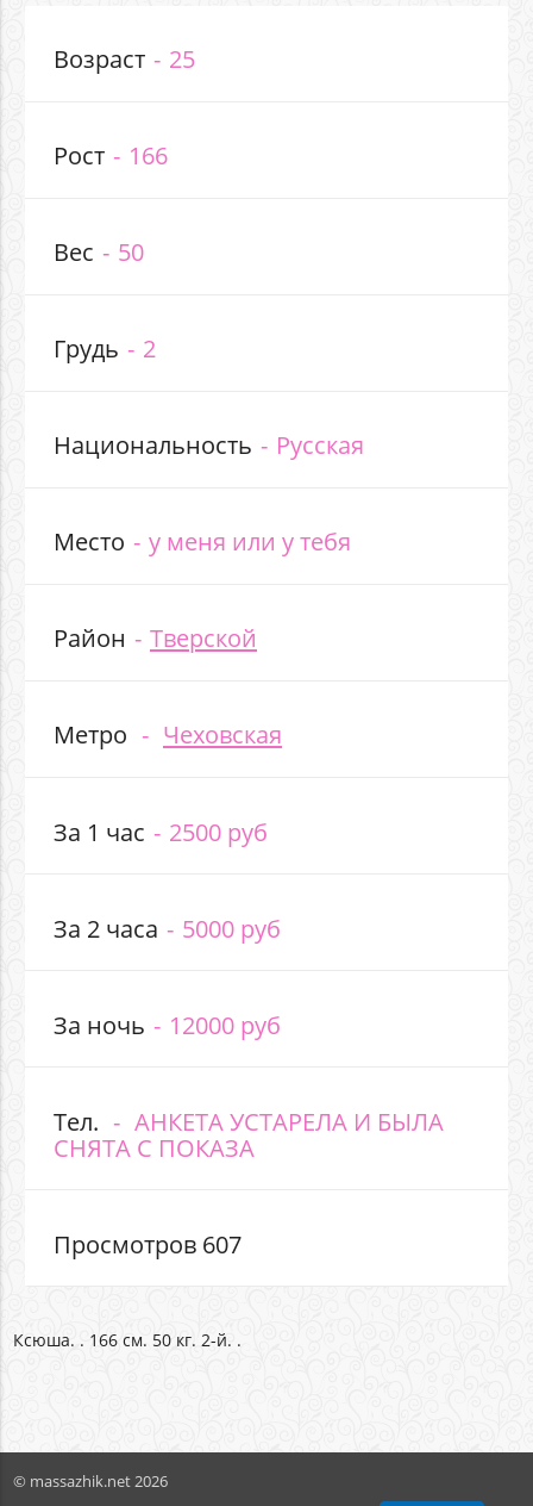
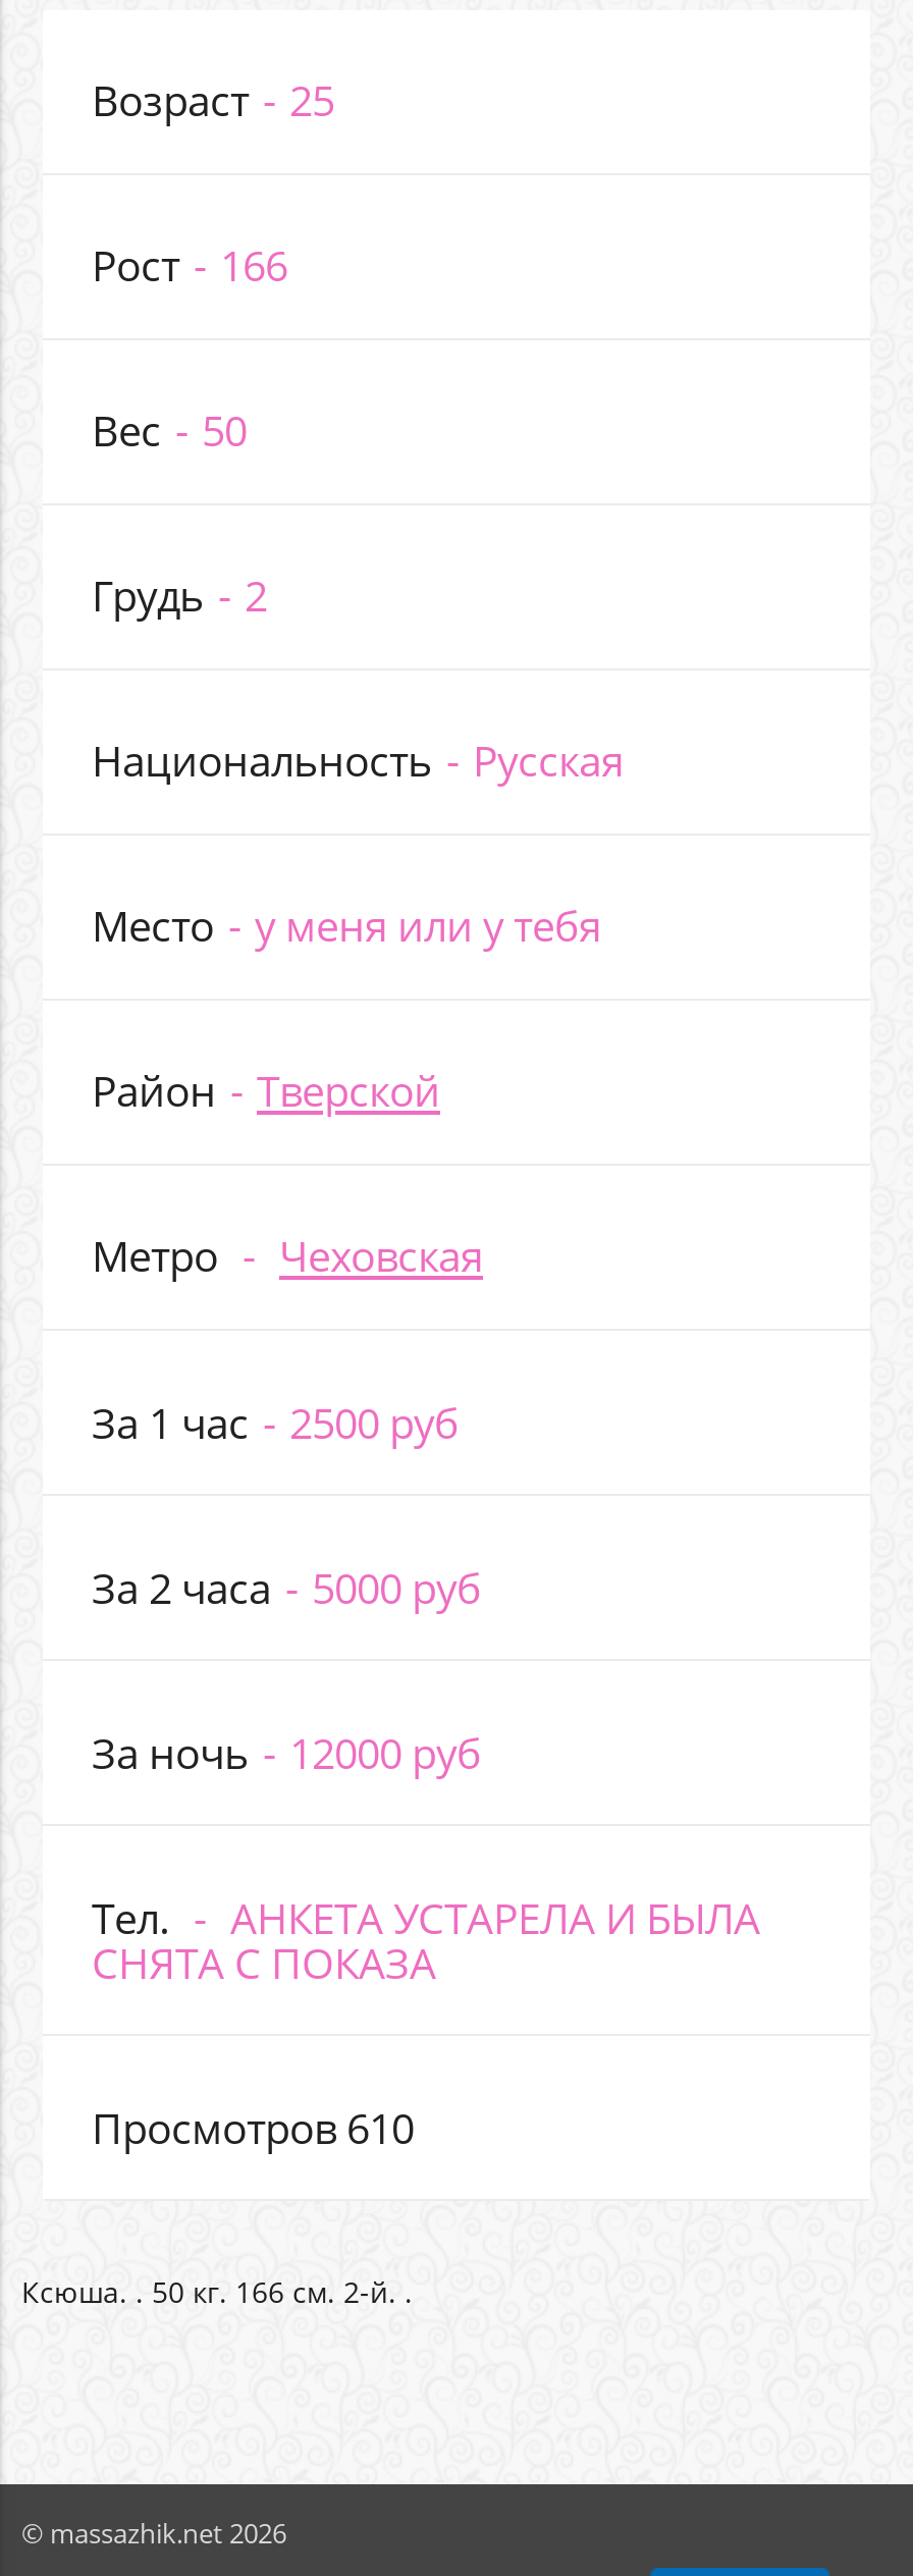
- Просмотров 607
+ Просмотров 610

- Ксюша. . 166 см. 50 кг. 2-й. .
+ Ксюша. . 50 кг. 166 см. 2-й. .
